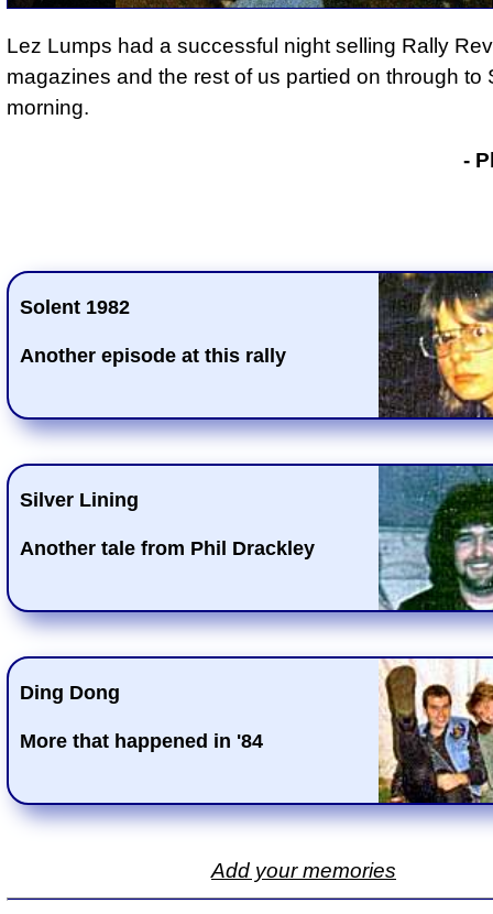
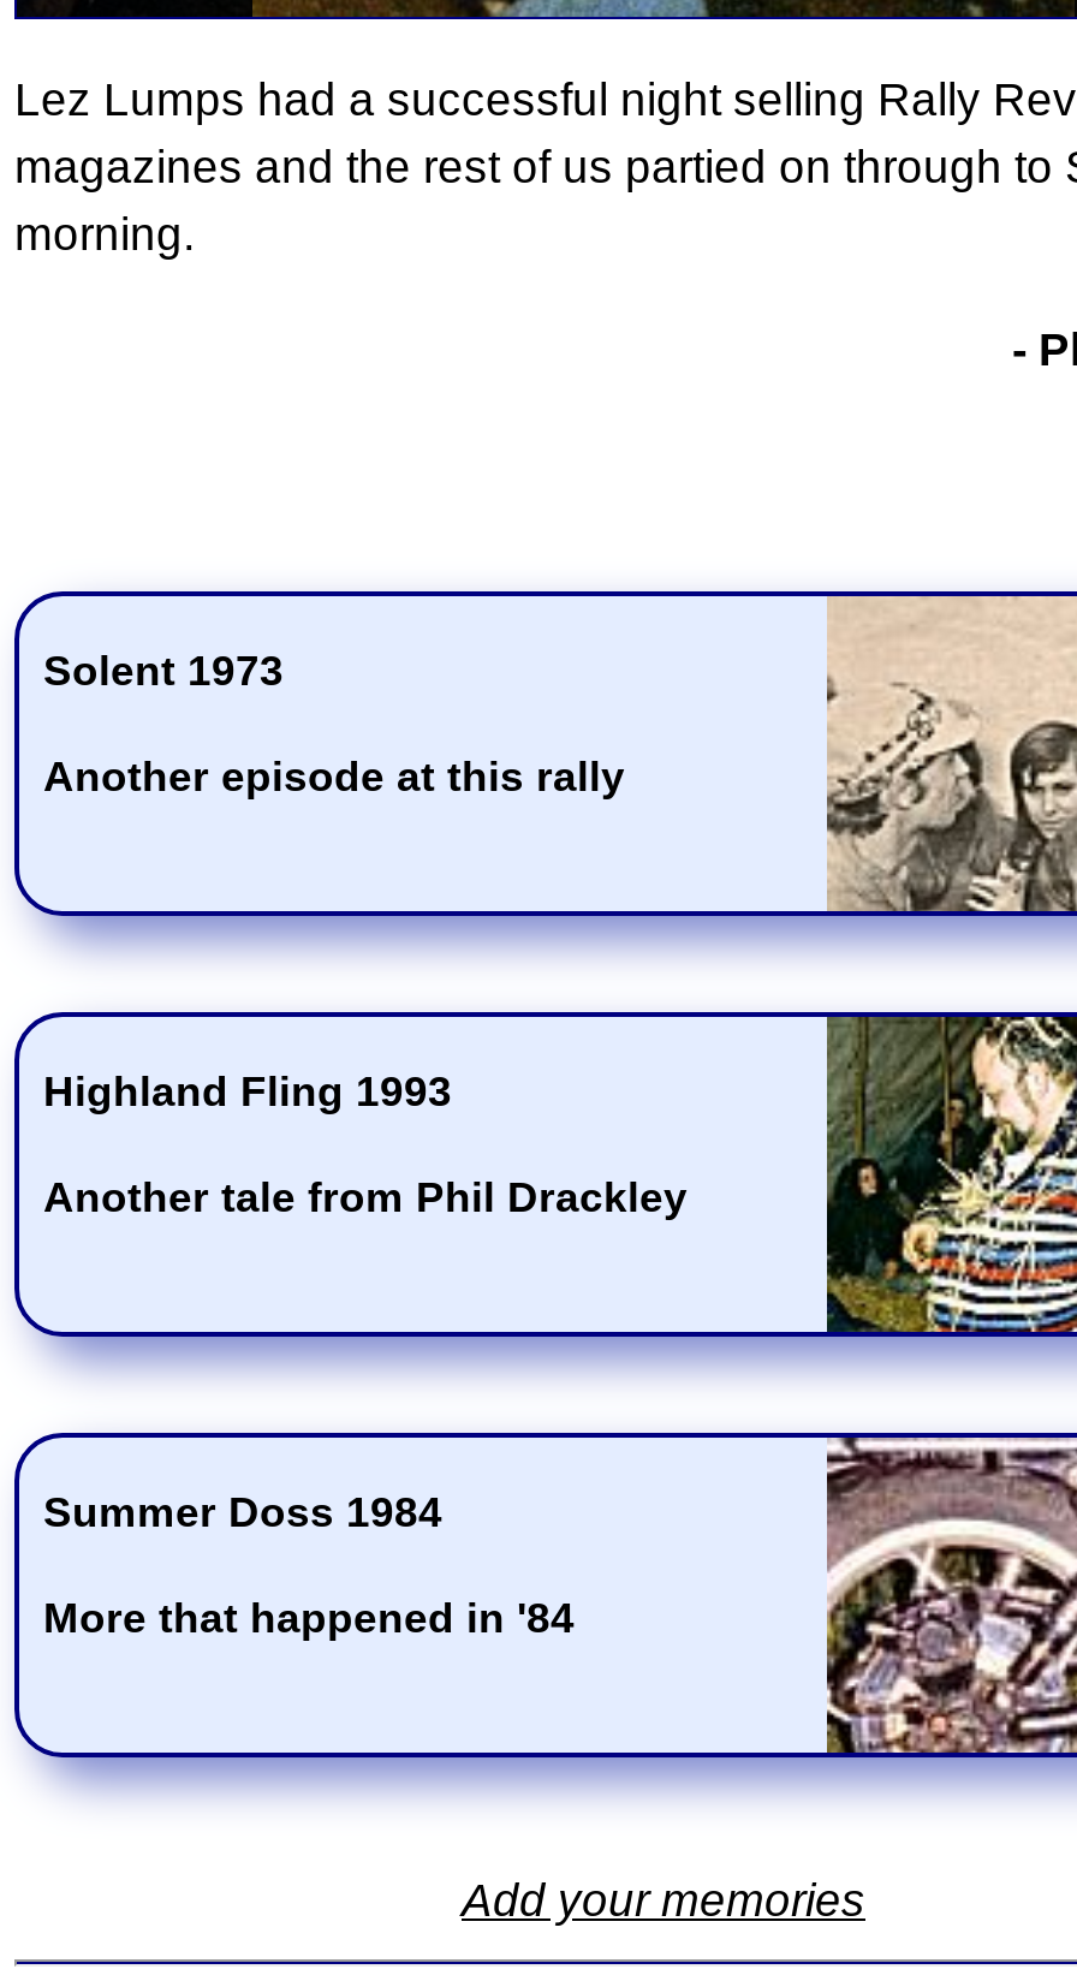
- [image]
+ [image]

- Solent 1982
+ Solent 1973

- [image]
+ [image]

- Silver Lining
+ Highland Fling 1993

- [image]
+ [image]

- Ding Dong
+ Summer Doss 1984
